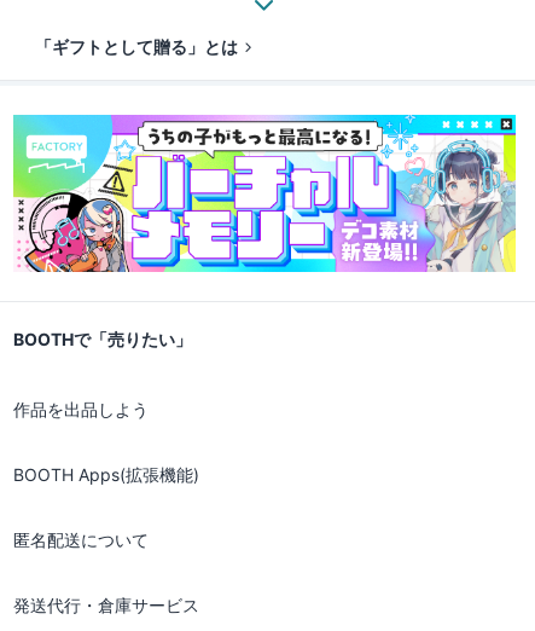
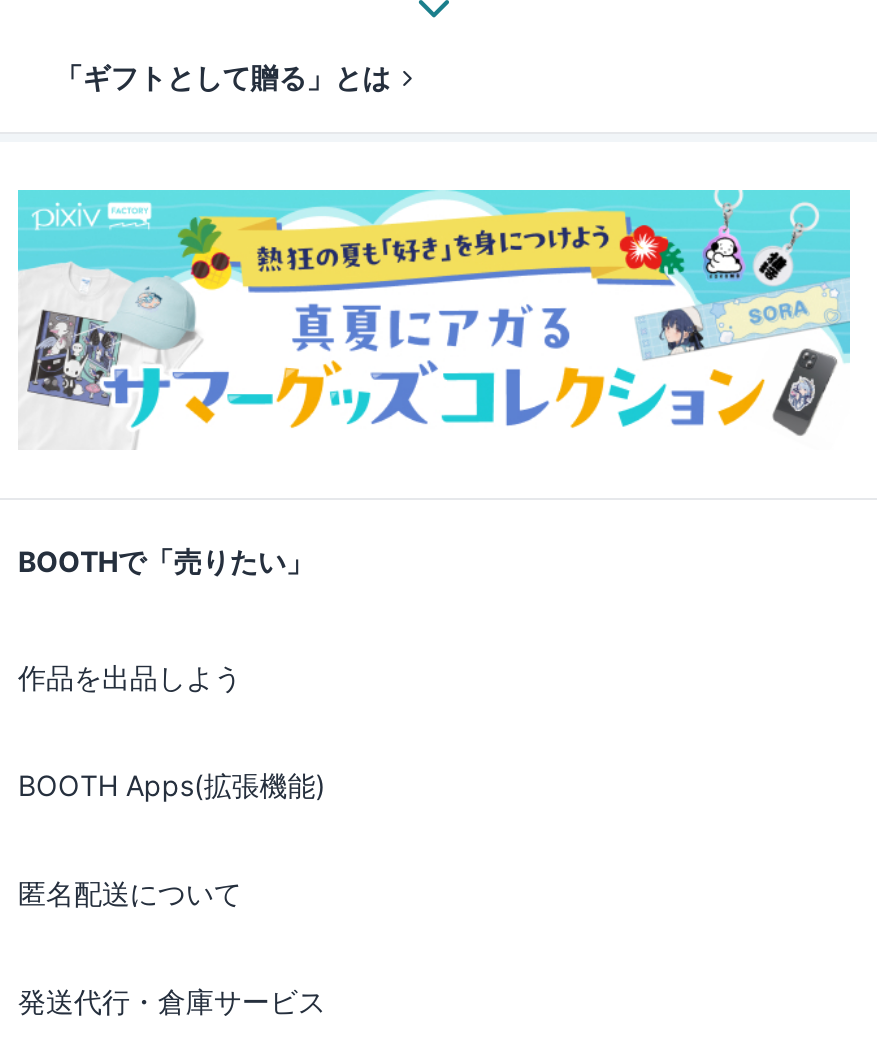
- [image]
+ [image]
